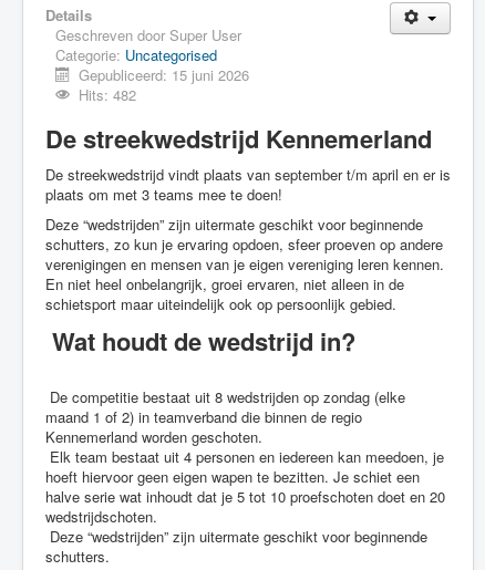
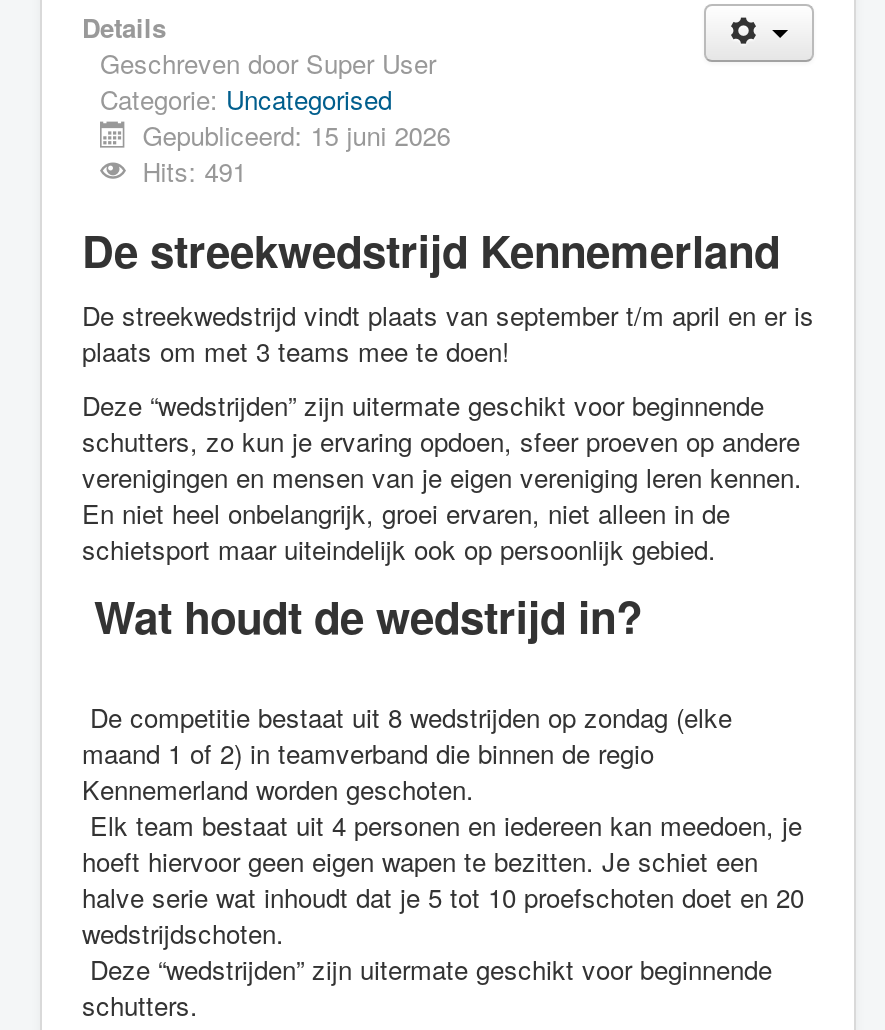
- Hits: 482
+ Hits: 491
